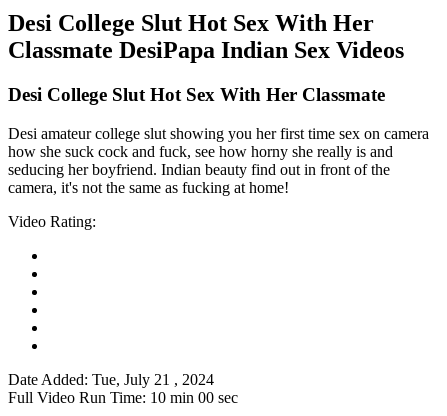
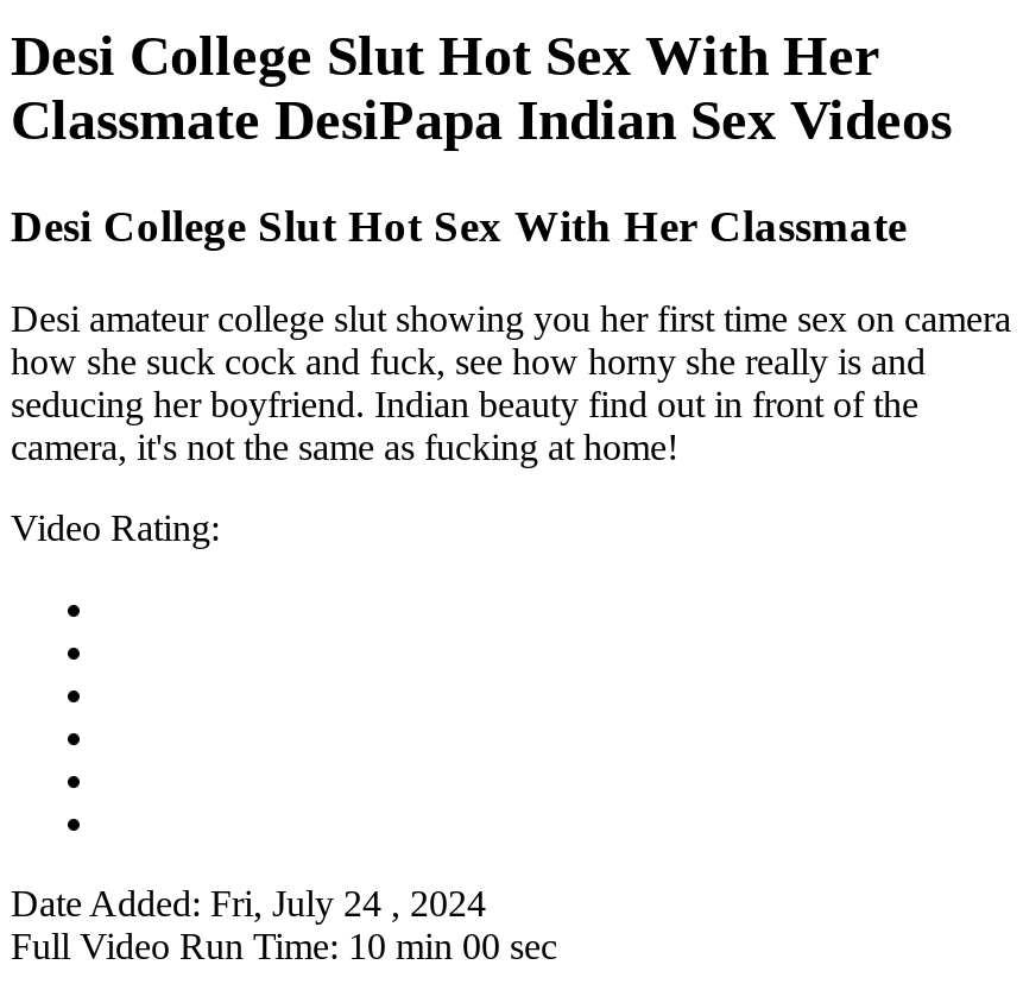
- Date Added: Tue, July 21 , 2024
+ Date Added: Fri, July 24 , 2024
